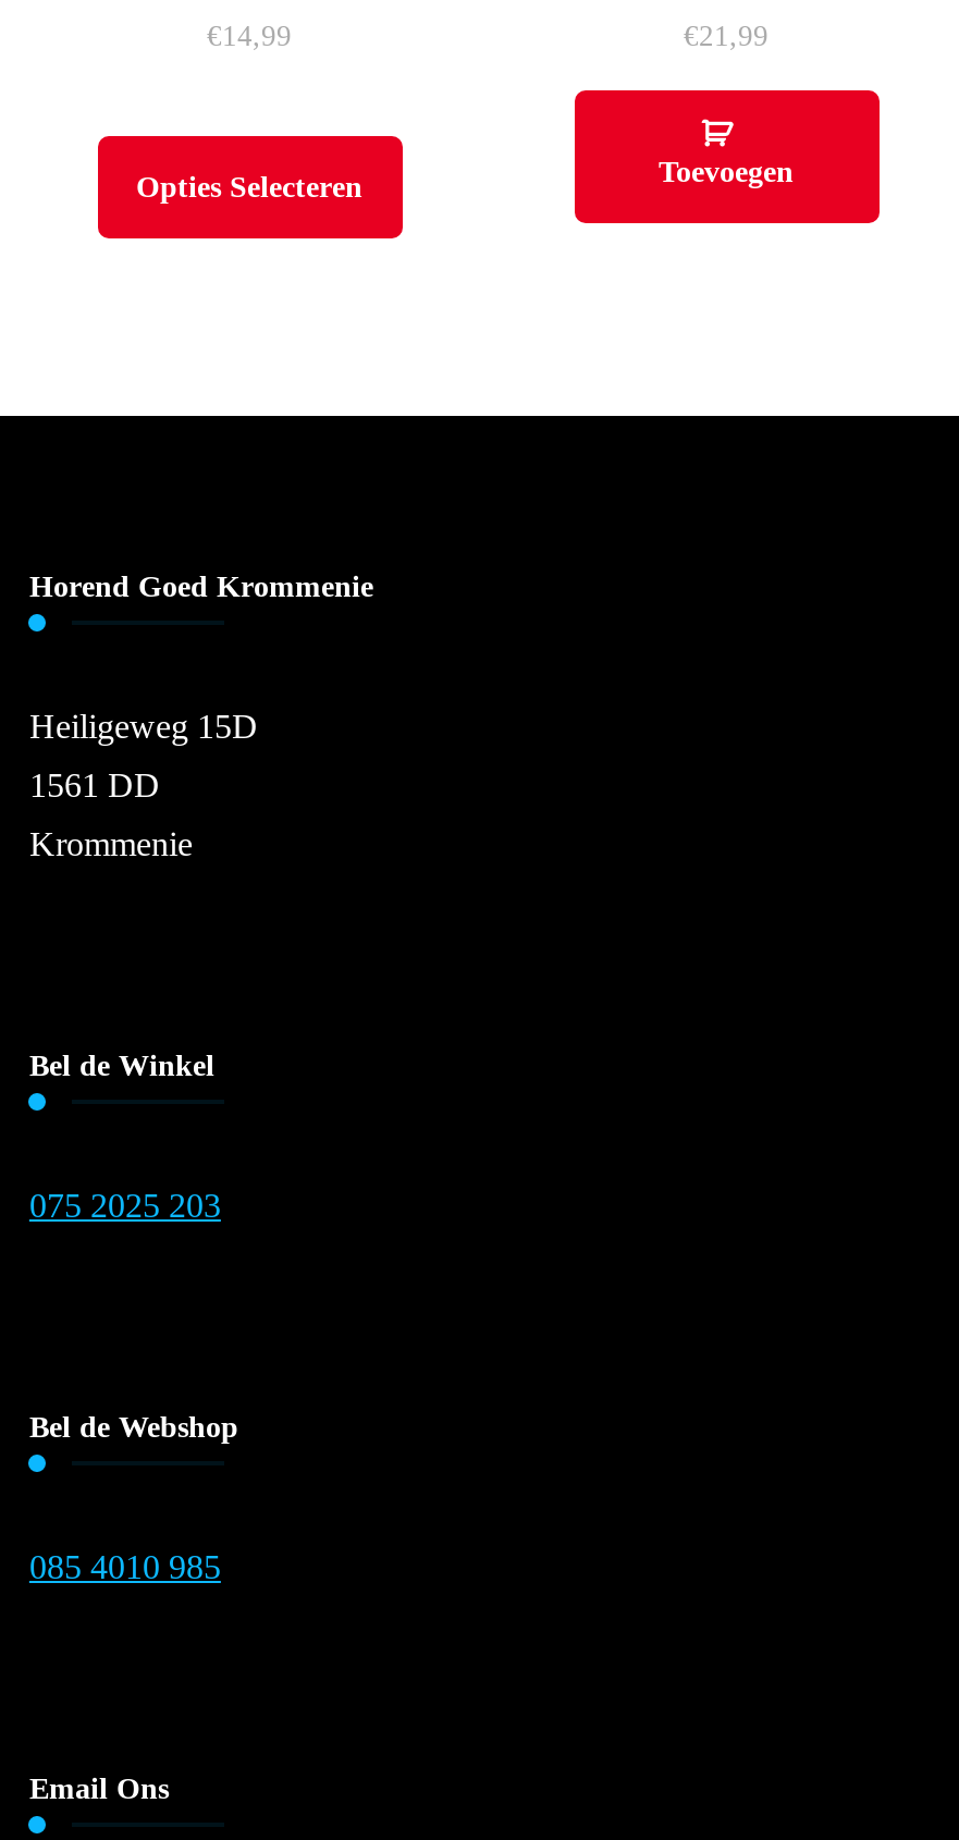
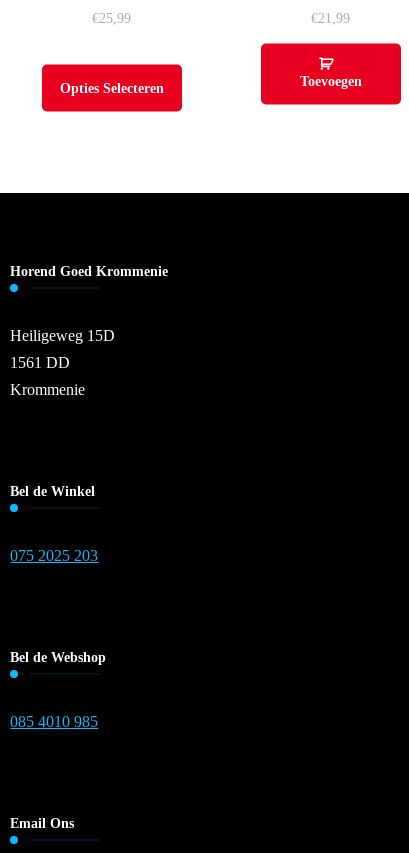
- €14,99
+ €25,99
